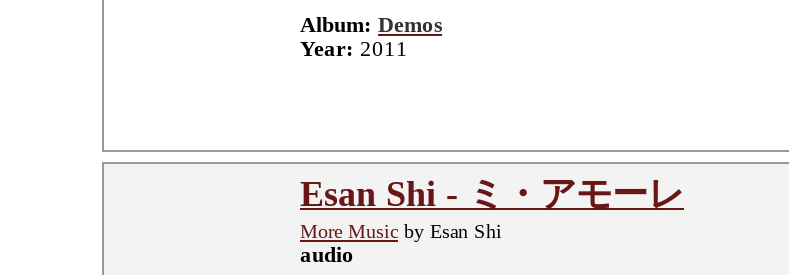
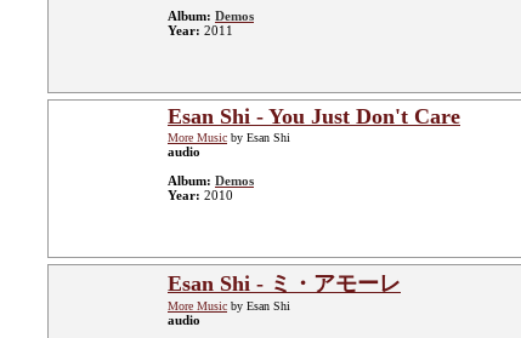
+ Esan Shi - You Just Don't Care
+ More Music by Esan Shi
+ audio
+ Album: Demos
+ Year: 2010
